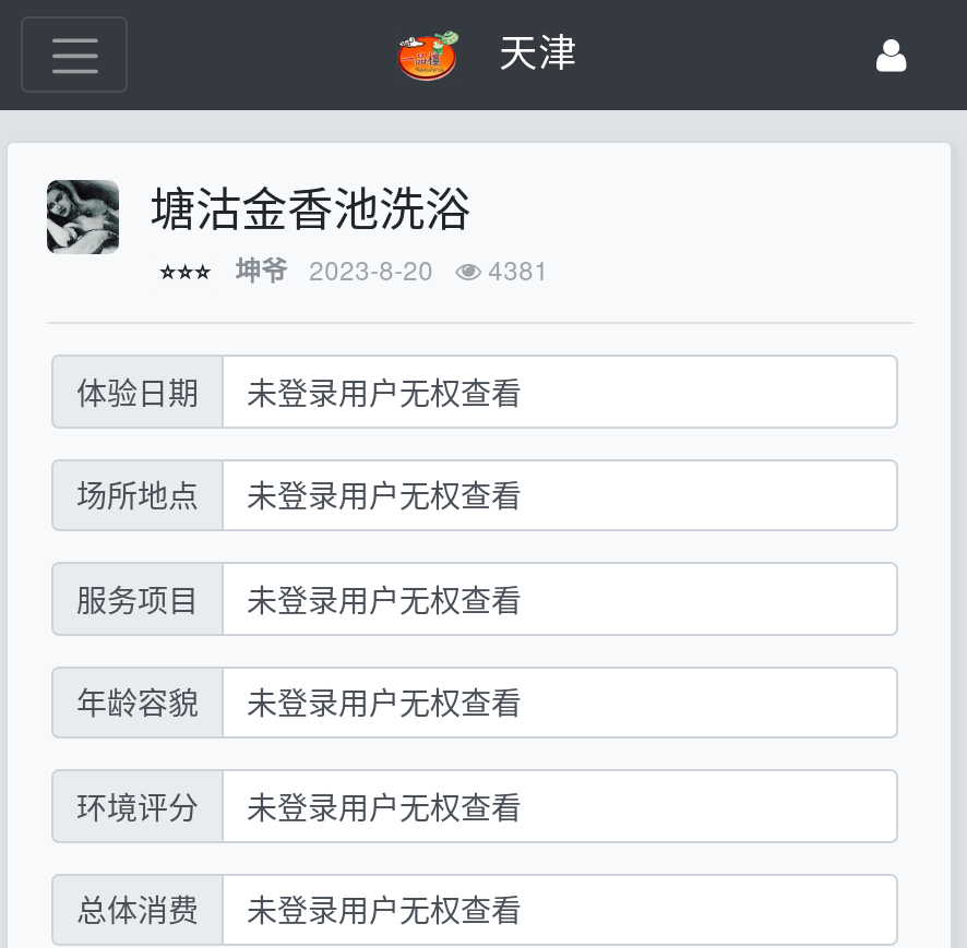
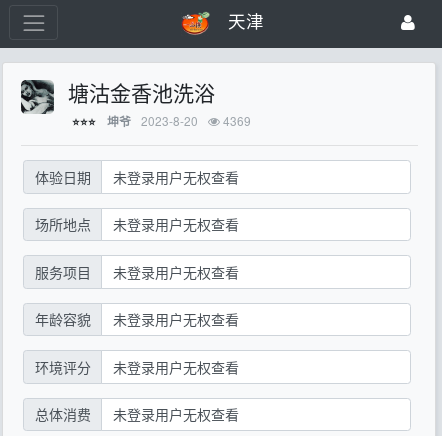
- 4381
+ 4369
